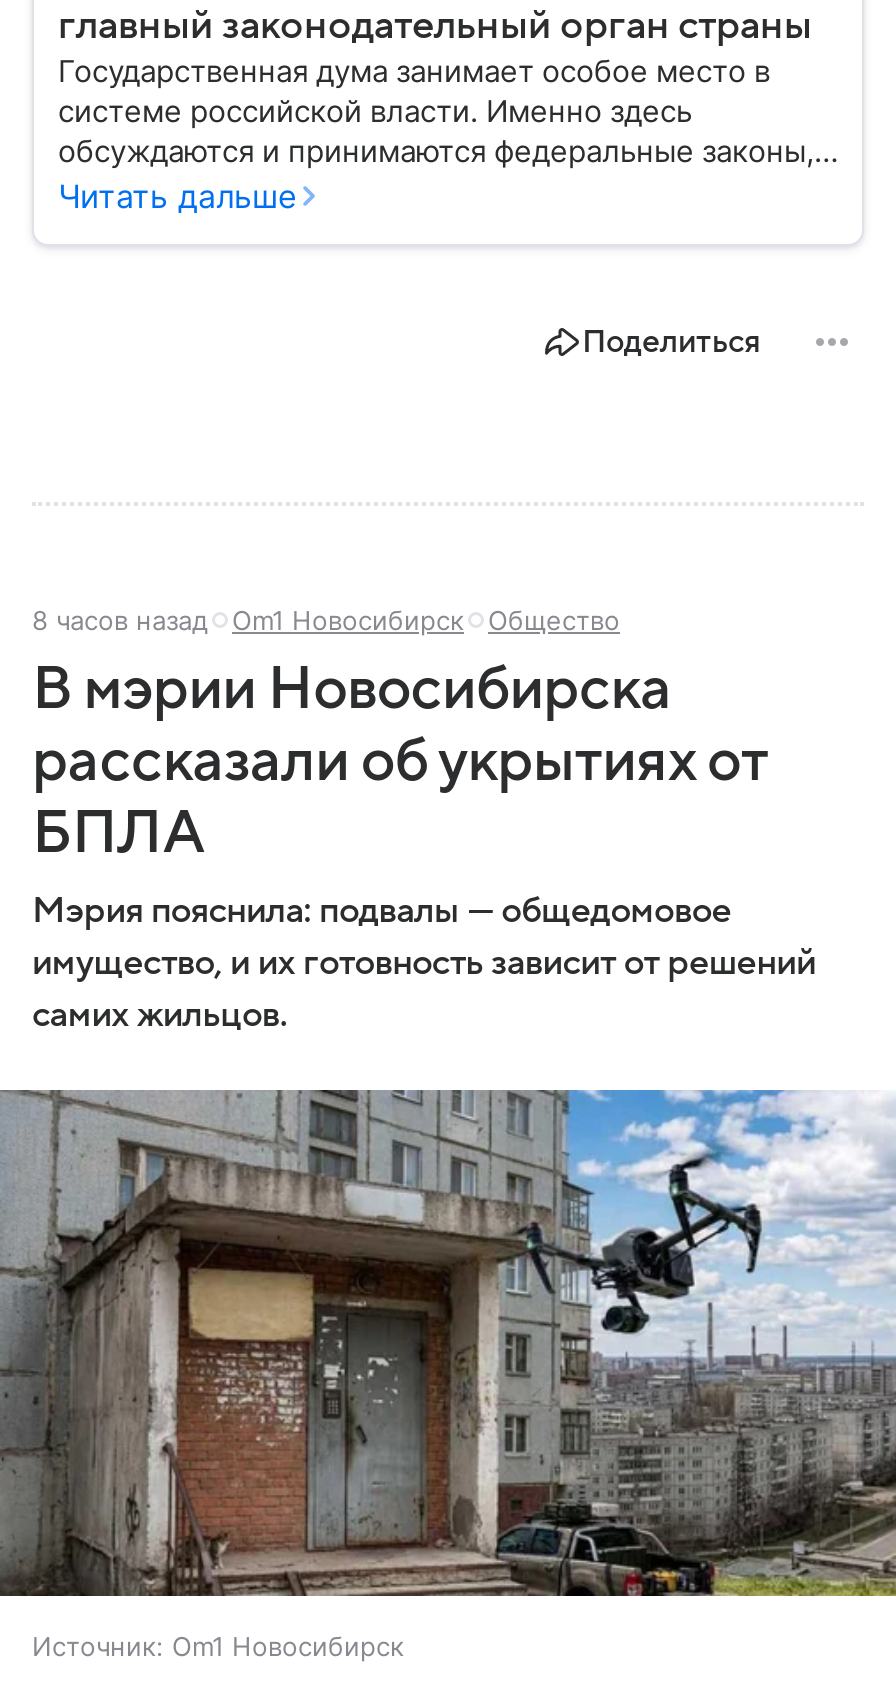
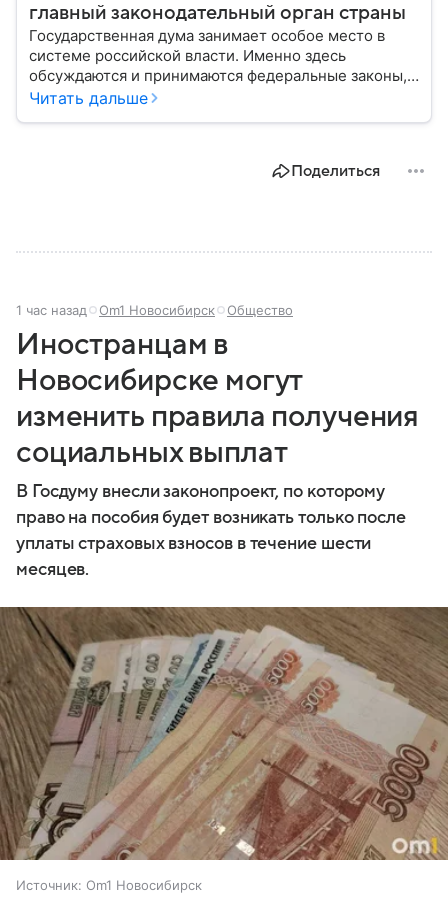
- 8 часов назад
+ 1 час назад

- В мэрии Новосибирска
- рассказали об укрытиях от
- БПЛА
- Мэрия пояснила: подвалы — общедомовое
- имущество, и их готовность зависит от решений
- самих жильцов.
+ Иностранцам в
+ Новосибирске могут
+ изменить правила получения
+ социальных выплат
+ В Госдуму внесли законопроект, по которому
+ право на пособия будет возникать только после
+ уплаты страховых взносов в течение шести
+ месяцев.

- [image]
+ [image]
